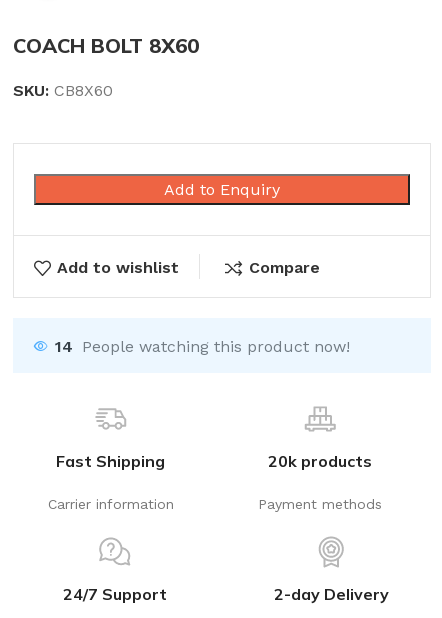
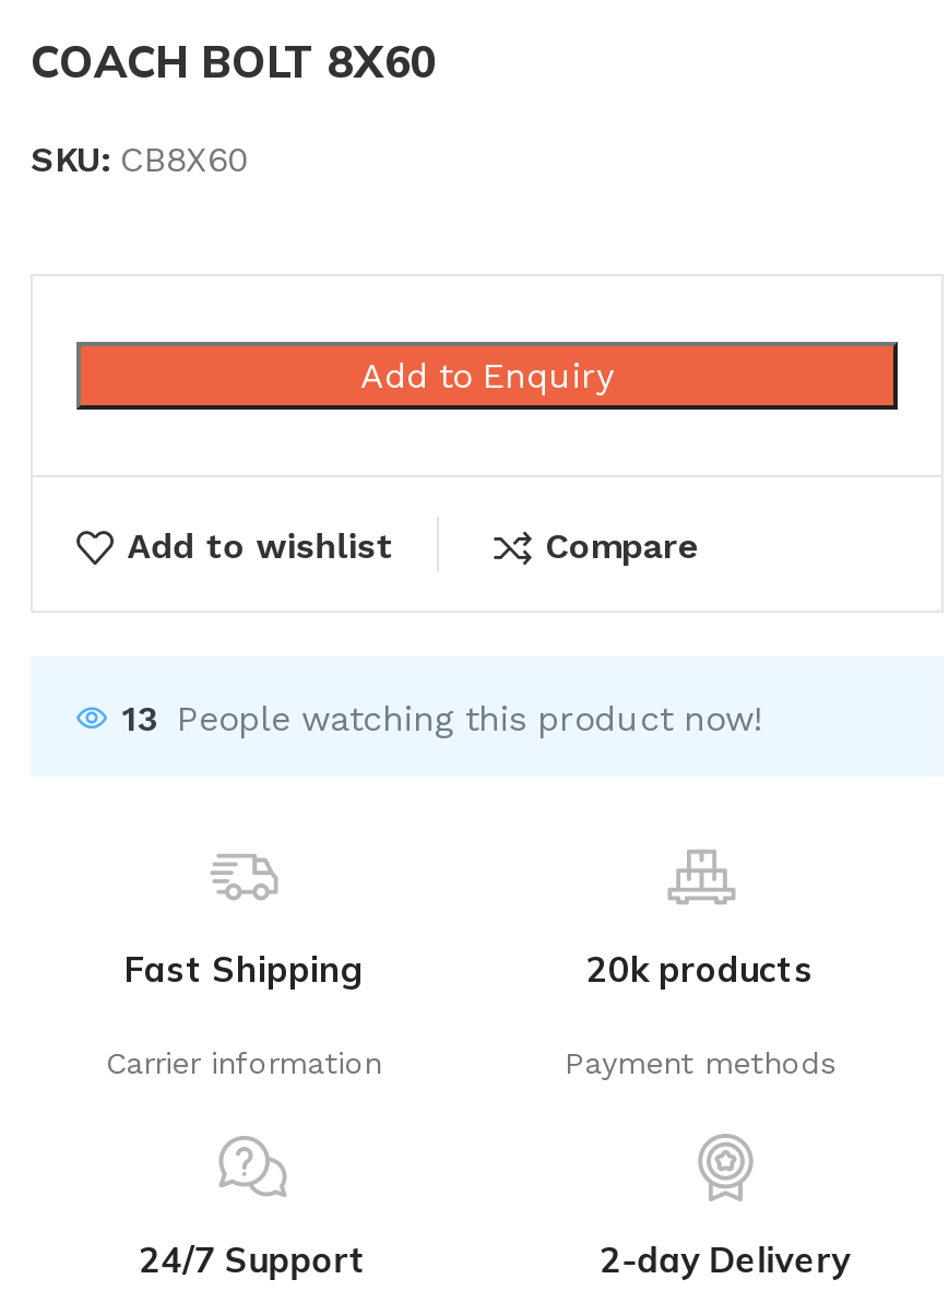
- 14 People watching this product now!
+ 13 People watching this product now!
